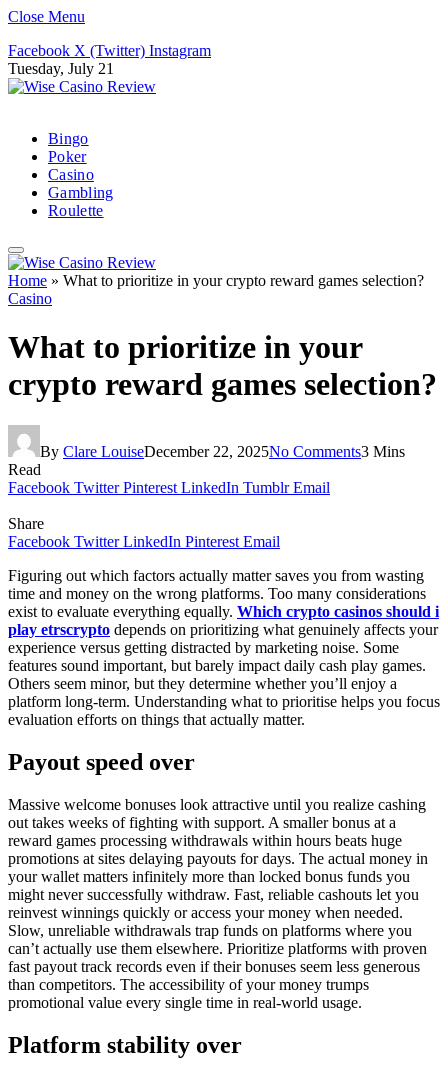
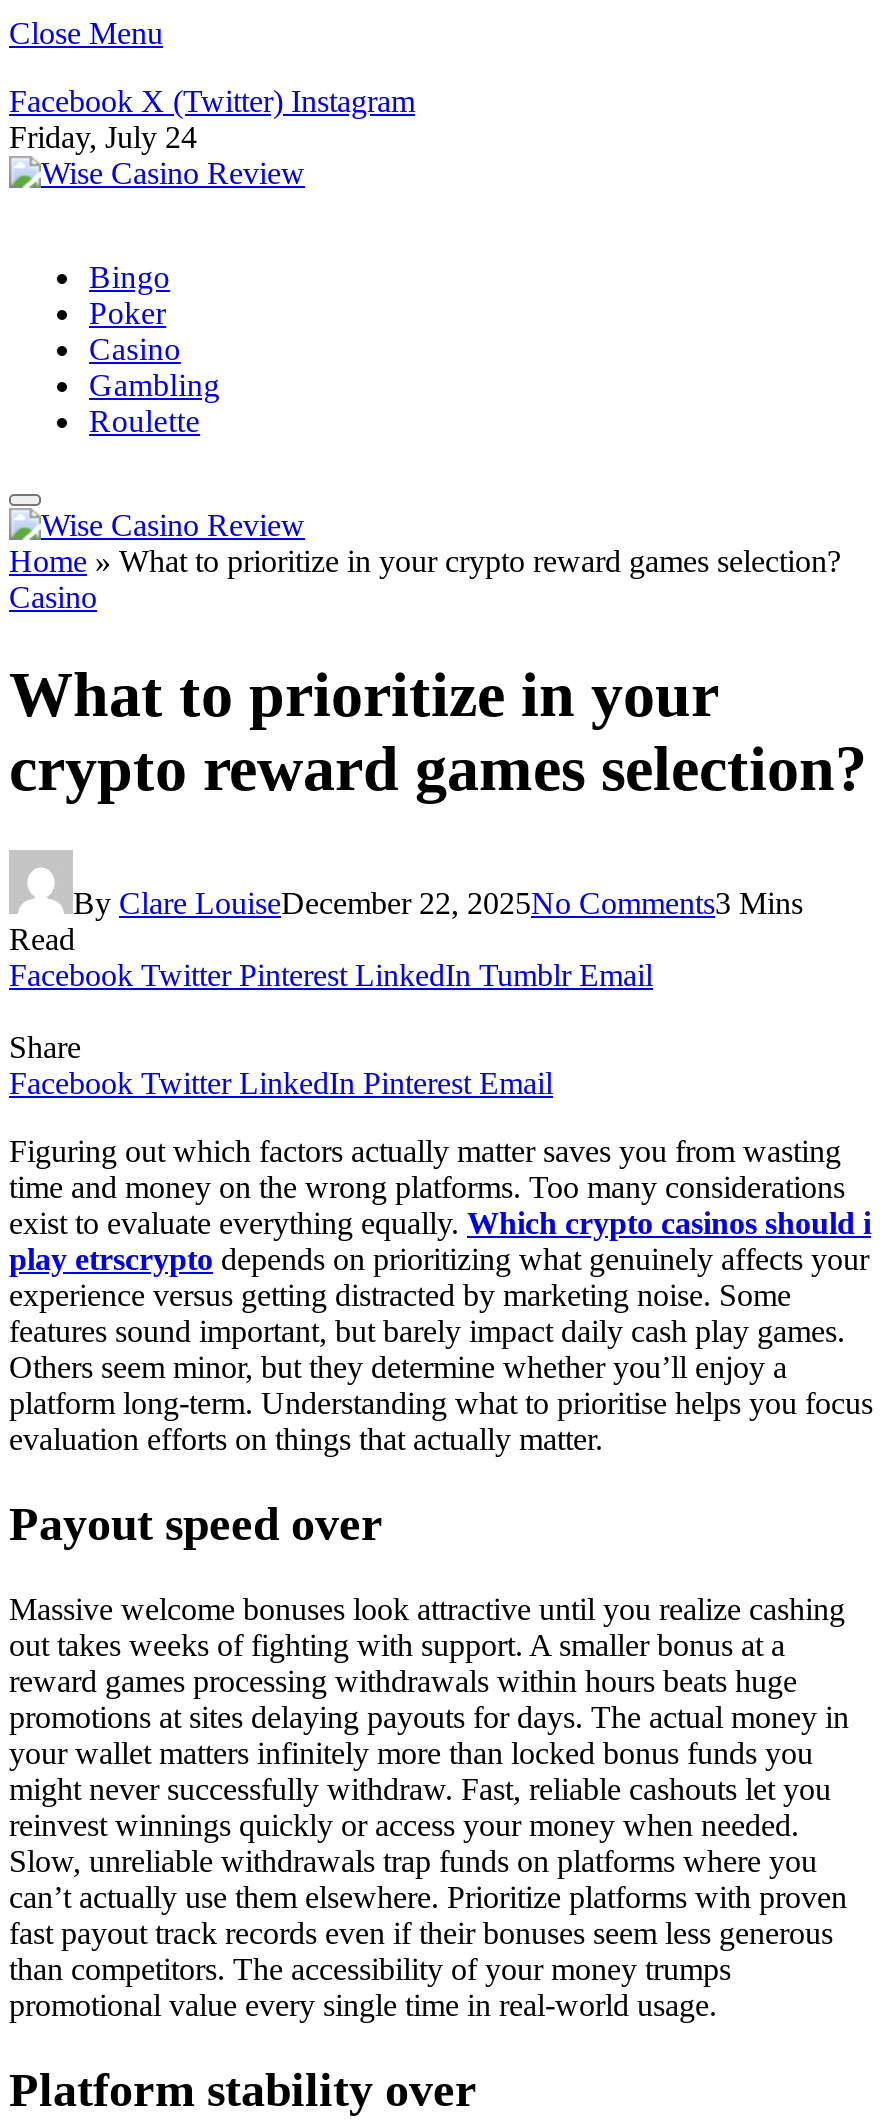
- Tuesday, July 21
+ Friday, July 24
